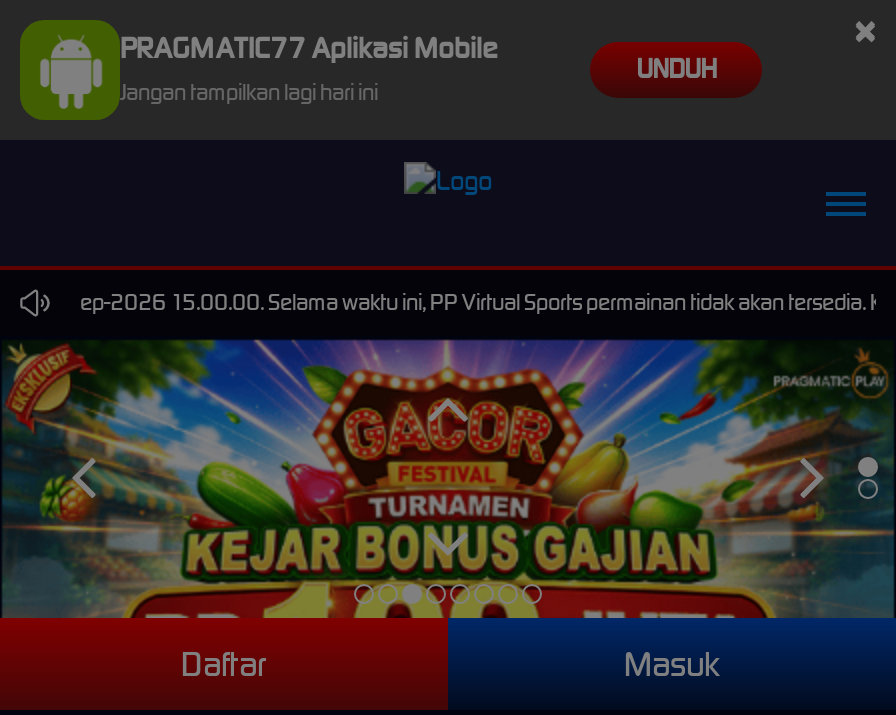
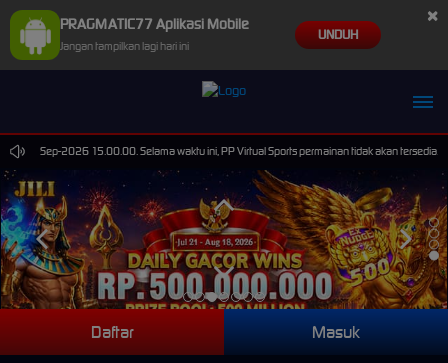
- [image]
+ [image]
